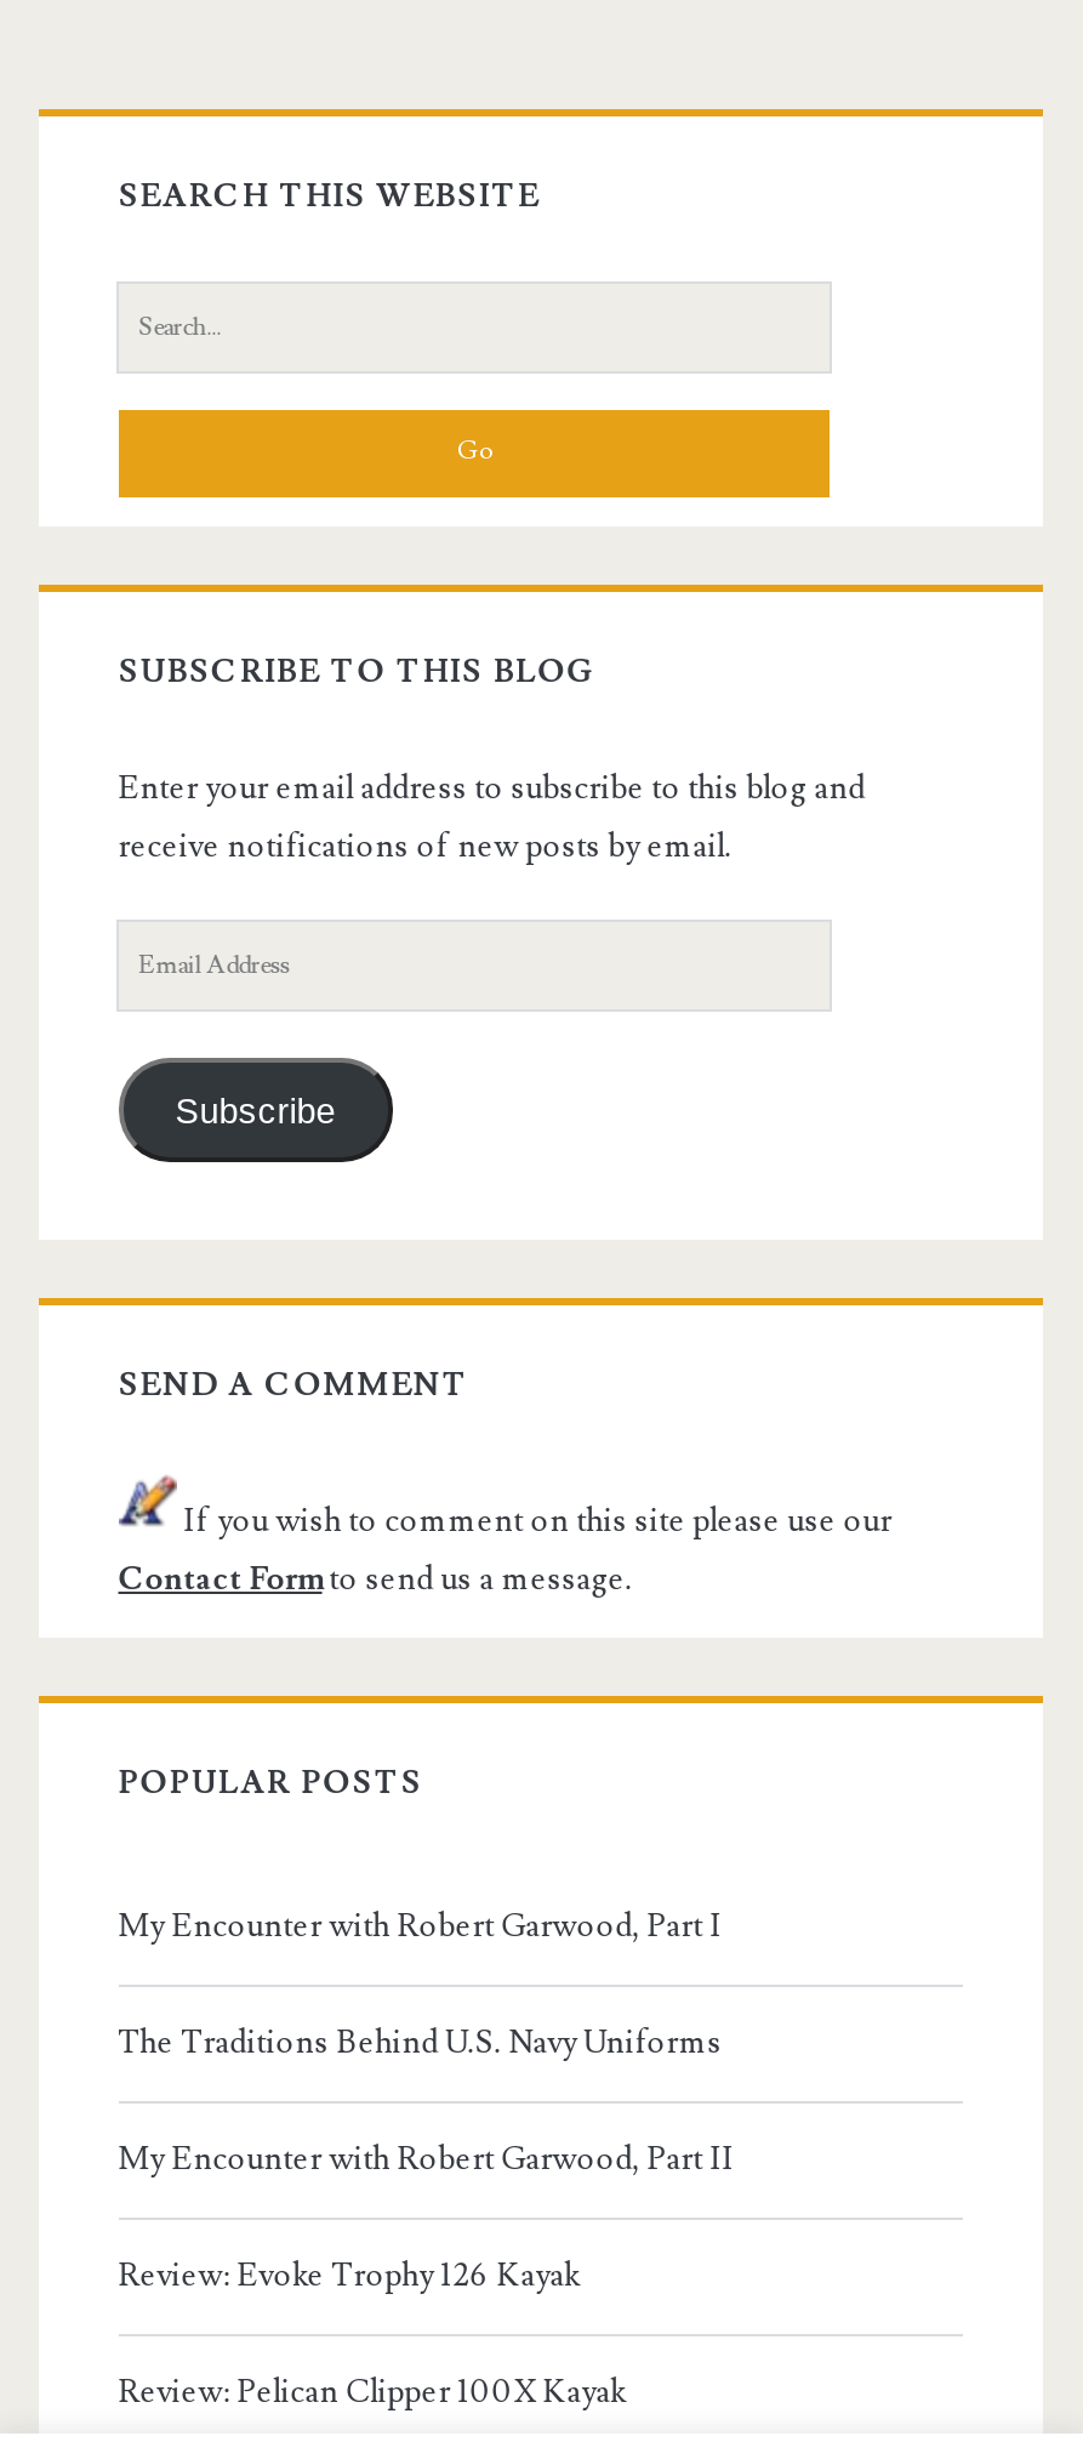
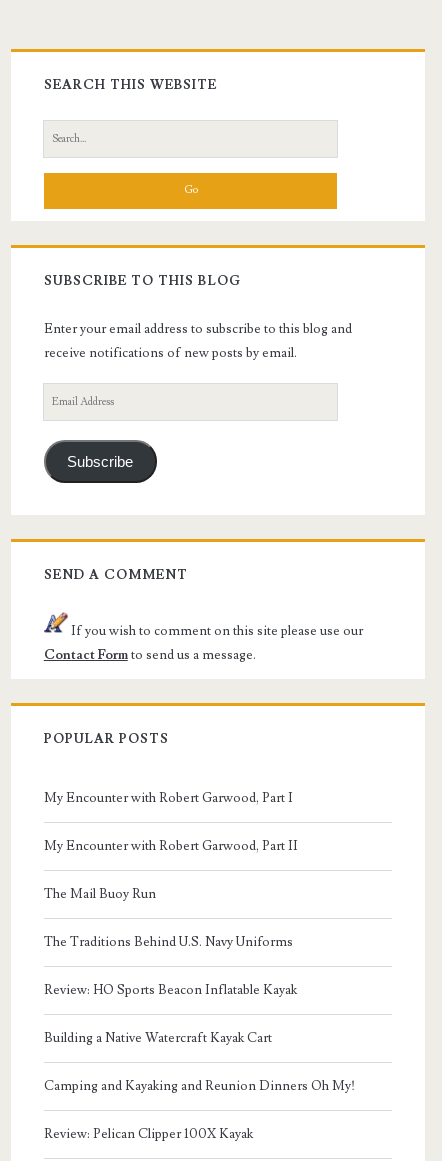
moved down: The Traditions Behind U.S. Navy Uniforms

moved up: My Encounter with Robert Garwood, Part II

- Review: Evoke Trophy 126 Kayak
+ The Mail Buoy Run
+ Review: HO Sports Beacon Inflatable Kayak
+ Building a Native Watercraft Kayak Cart
+ Camping and Kayaking and Reunion Dinners Oh My!
